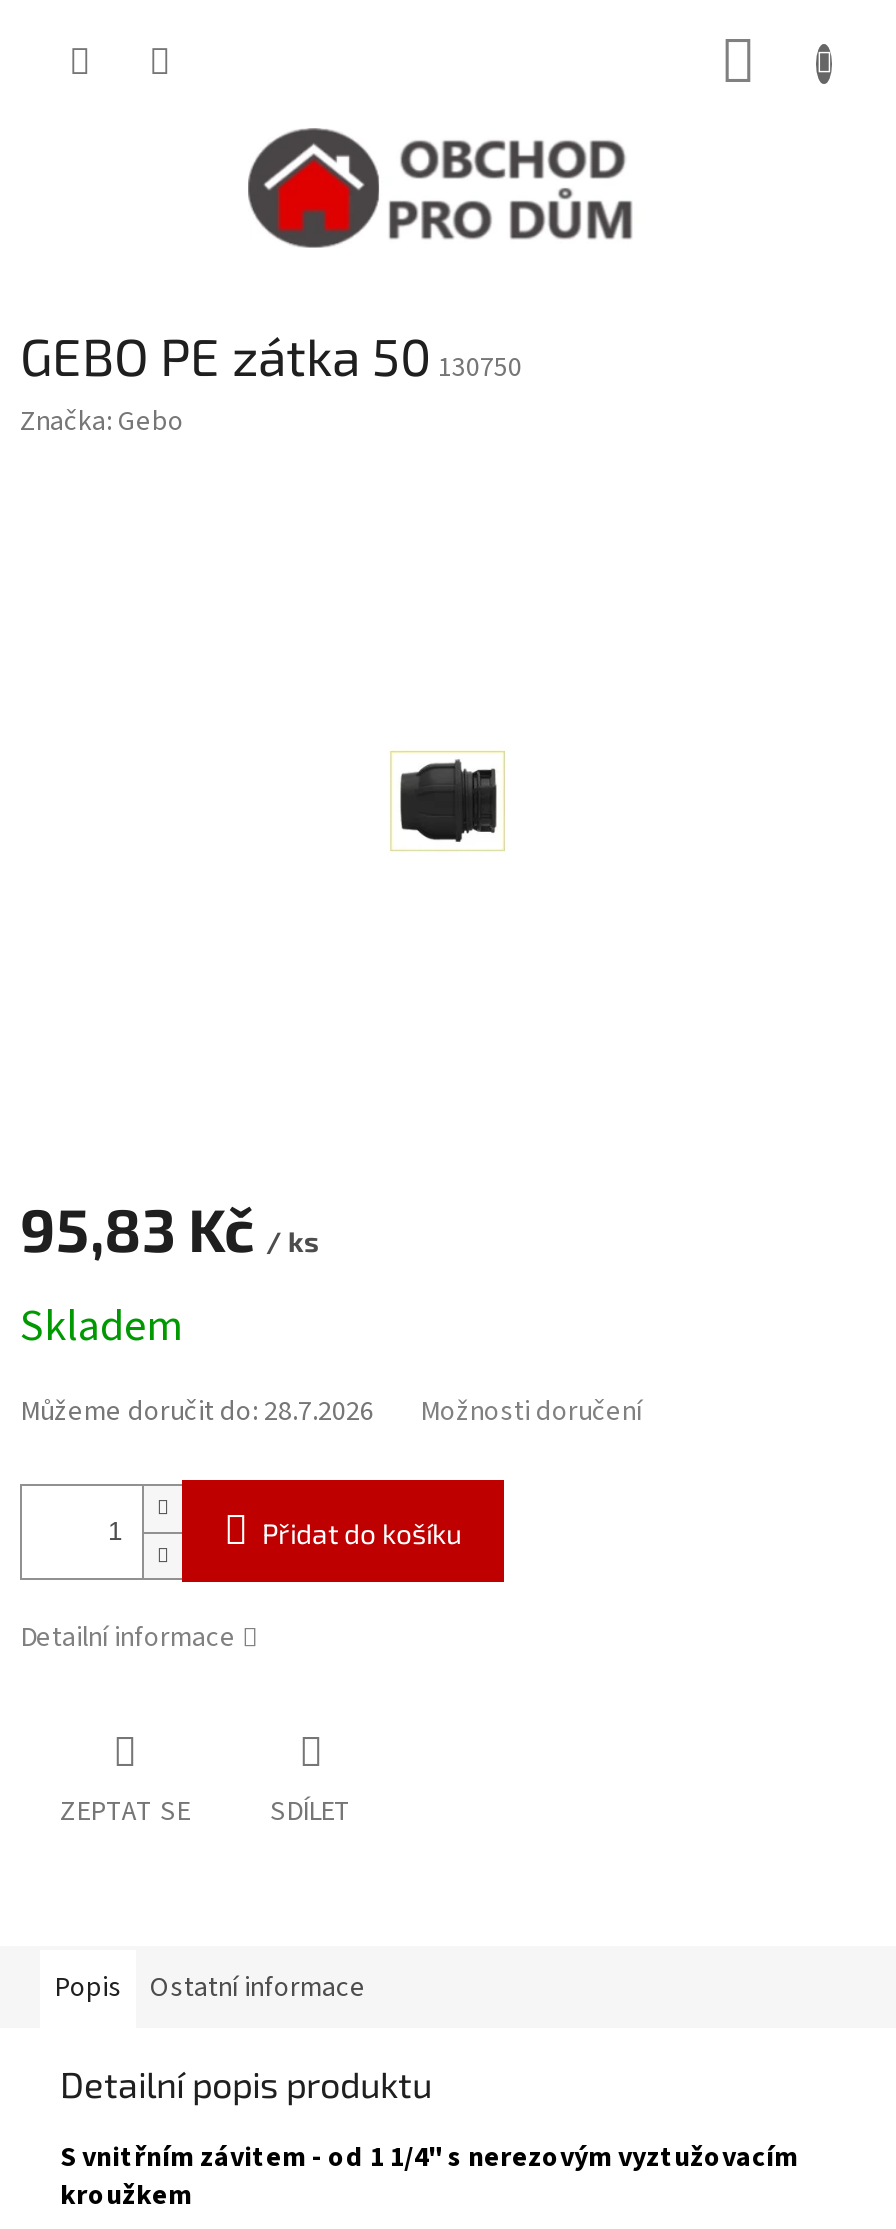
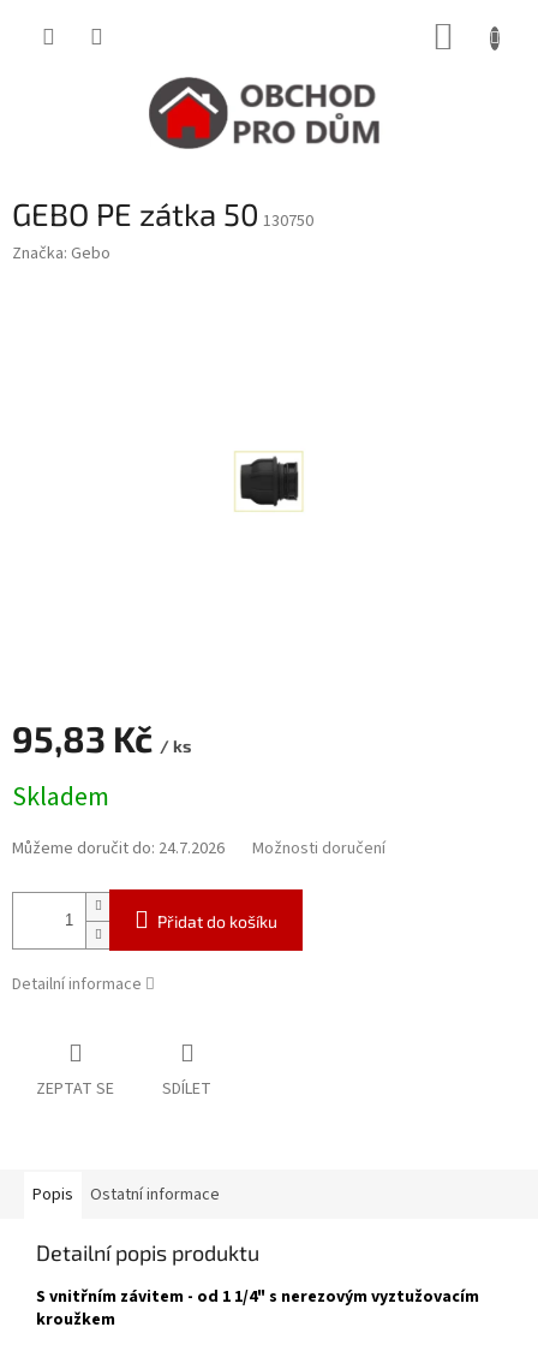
- Můžeme doručit do: 28.7.2026
+ Můžeme doručit do: 24.7.2026
